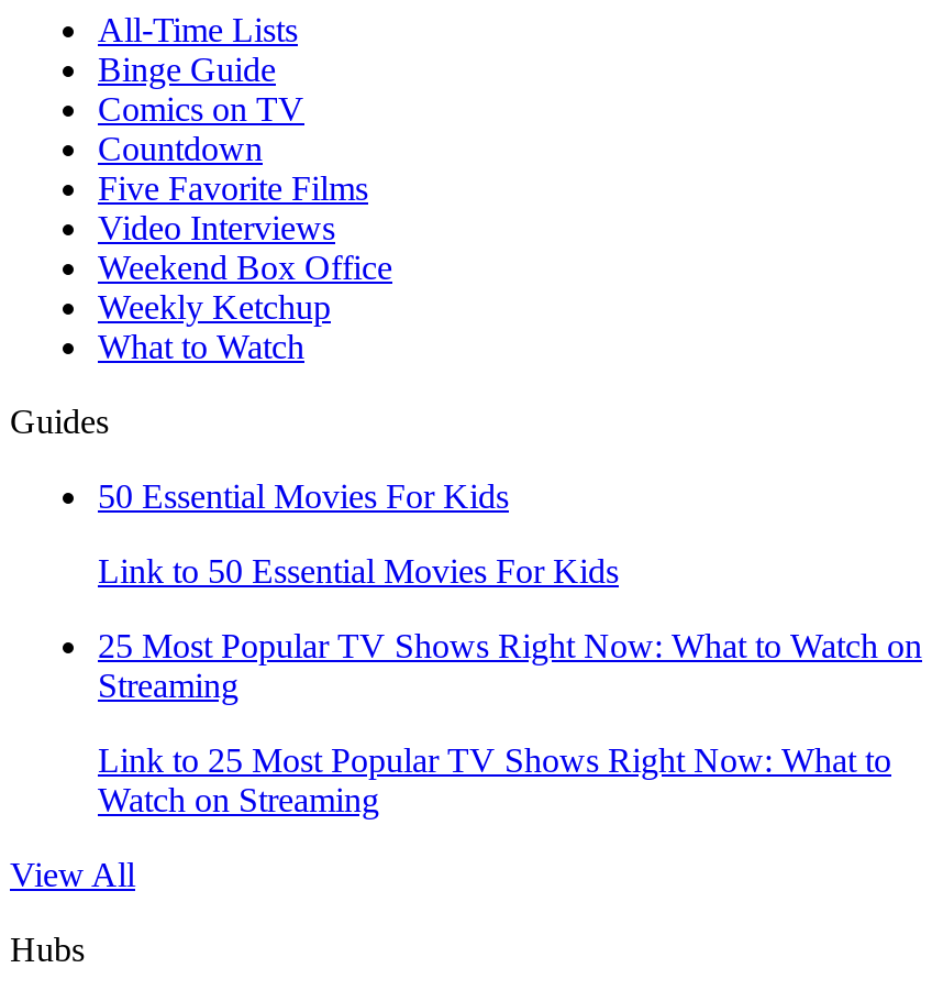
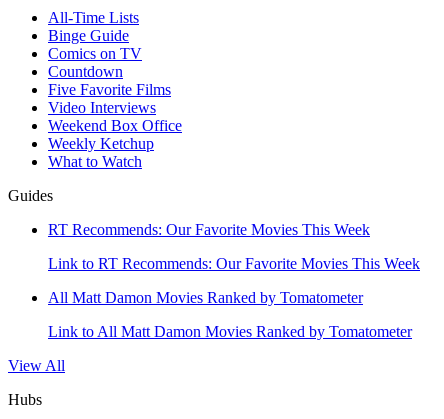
- 50 Essential Movies For Kids
+ RT Recommends: Our Favorite Movies This Week

- Link to 50 Essential Movies For Kids
+ Link to RT Recommends: Our Favorite Movies This Week

- 25 Most Popular TV Shows Right Now: What to Watch on
- Streaming
+ All Matt Damon Movies Ranked by Tomatometer

- Link to 25 Most Popular TV Shows Right Now: What to
- Watch on Streaming
+ Link to All Matt Damon Movies Ranked by Tomatometer
